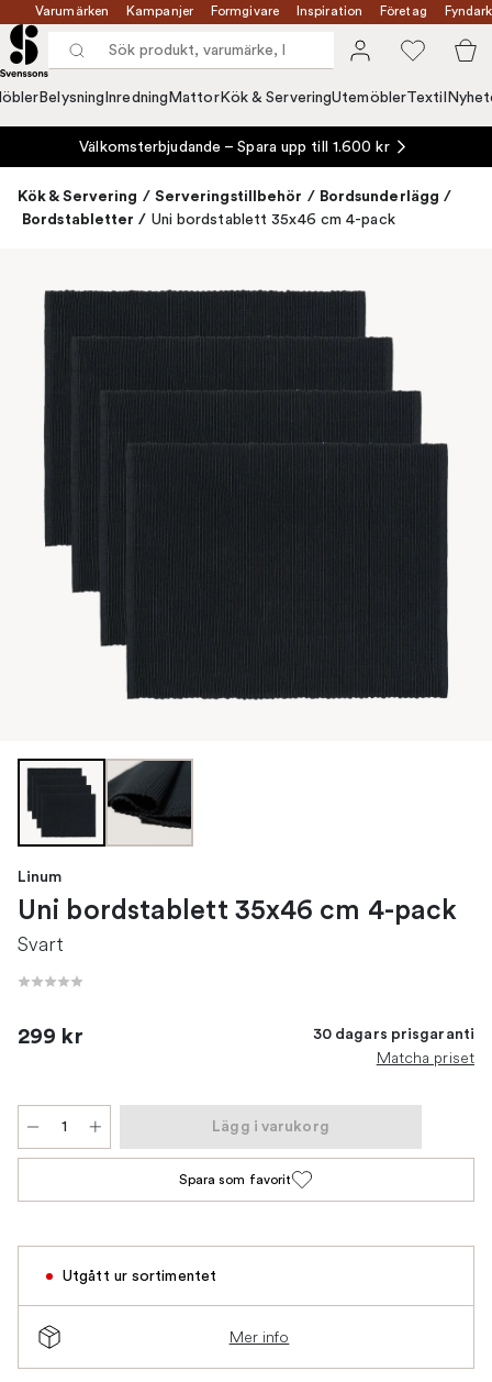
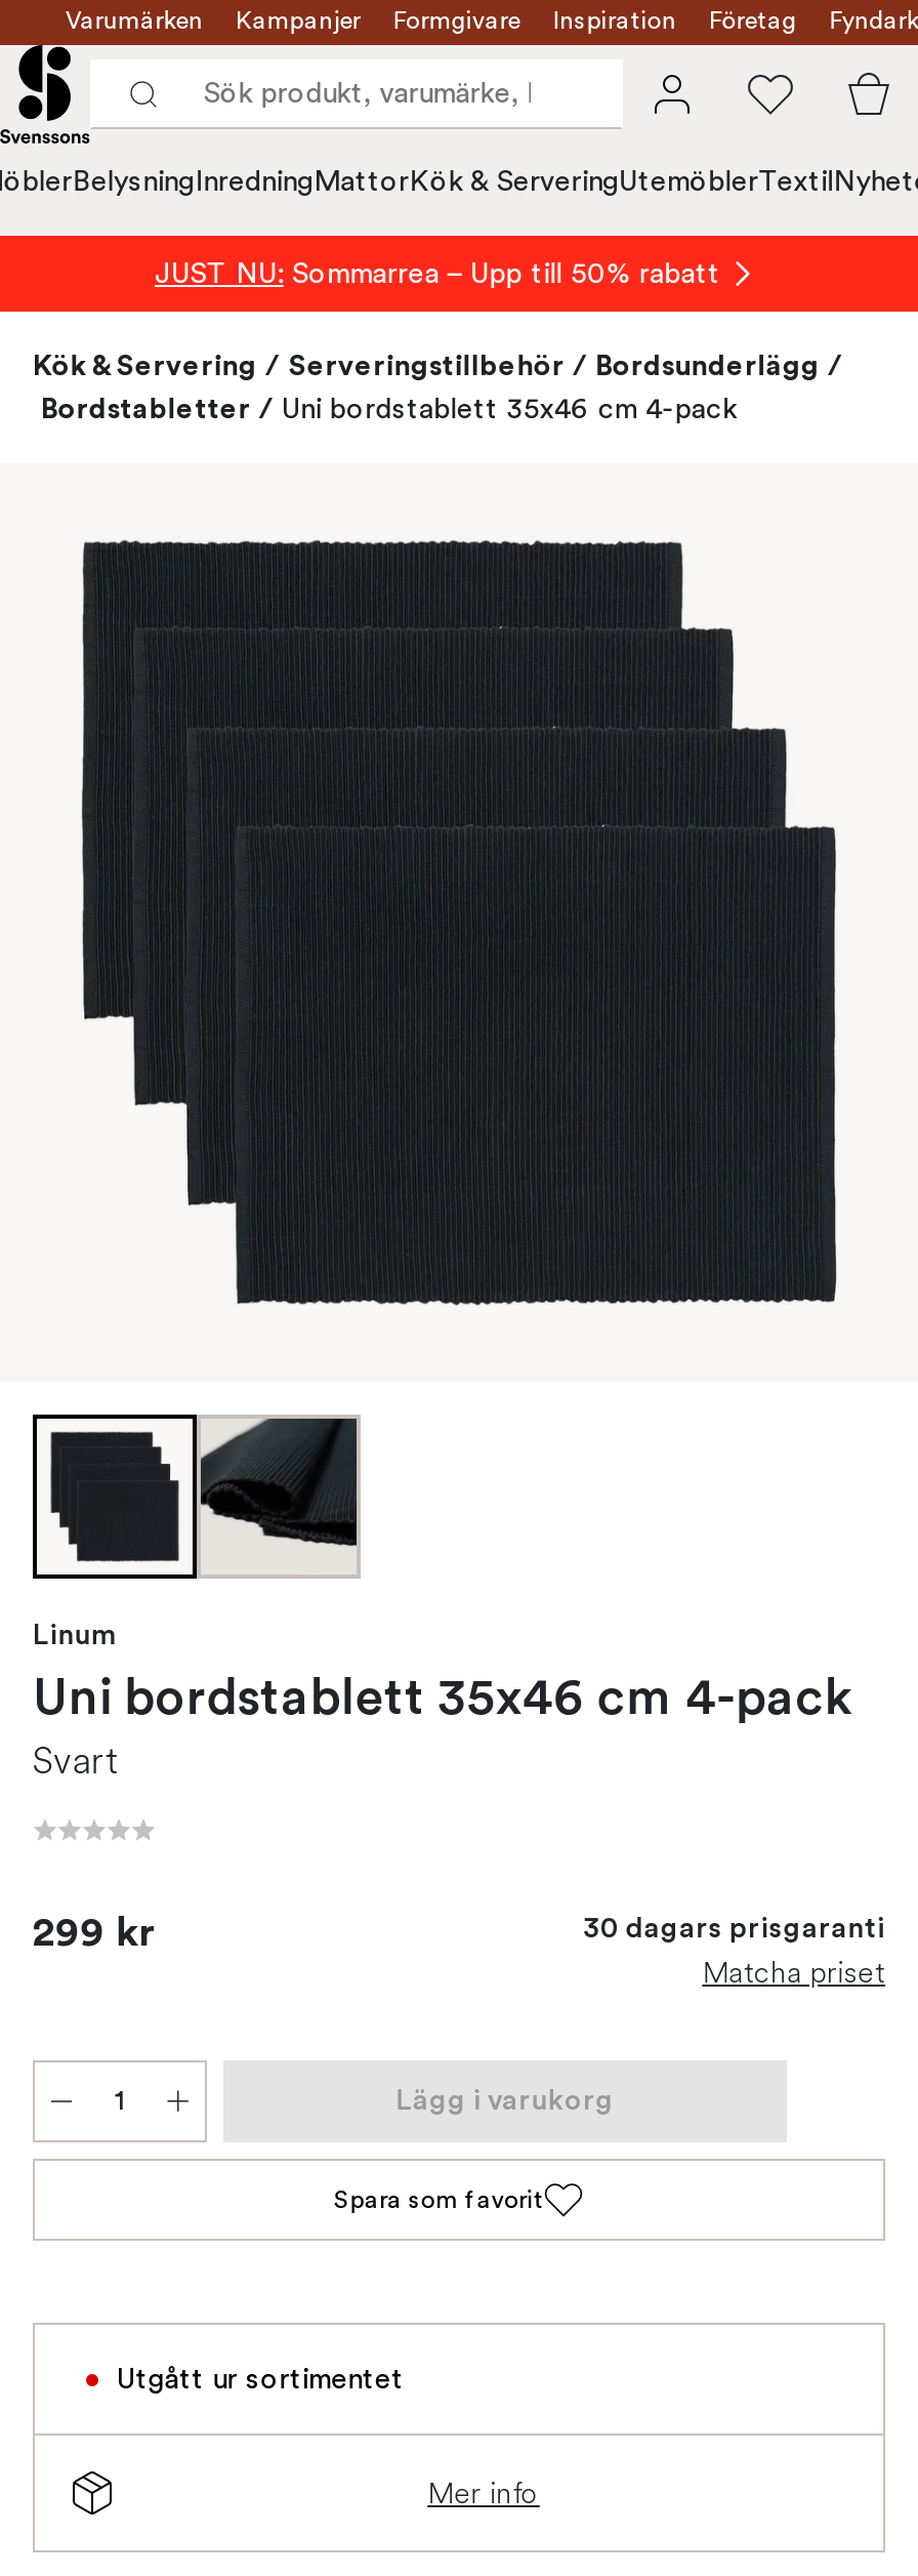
- Välkomsterbjudande – Spara upp till 1.600 kr
+ JUST NU: Sommarrea – Upp till 50% rabatt
